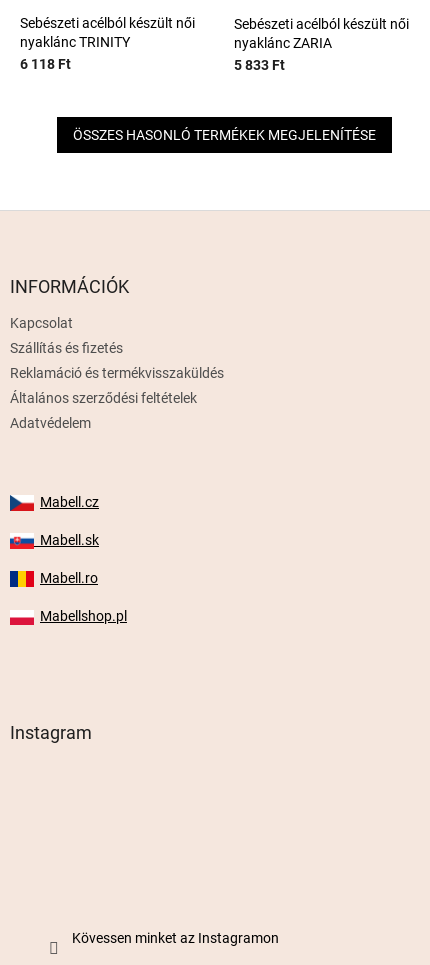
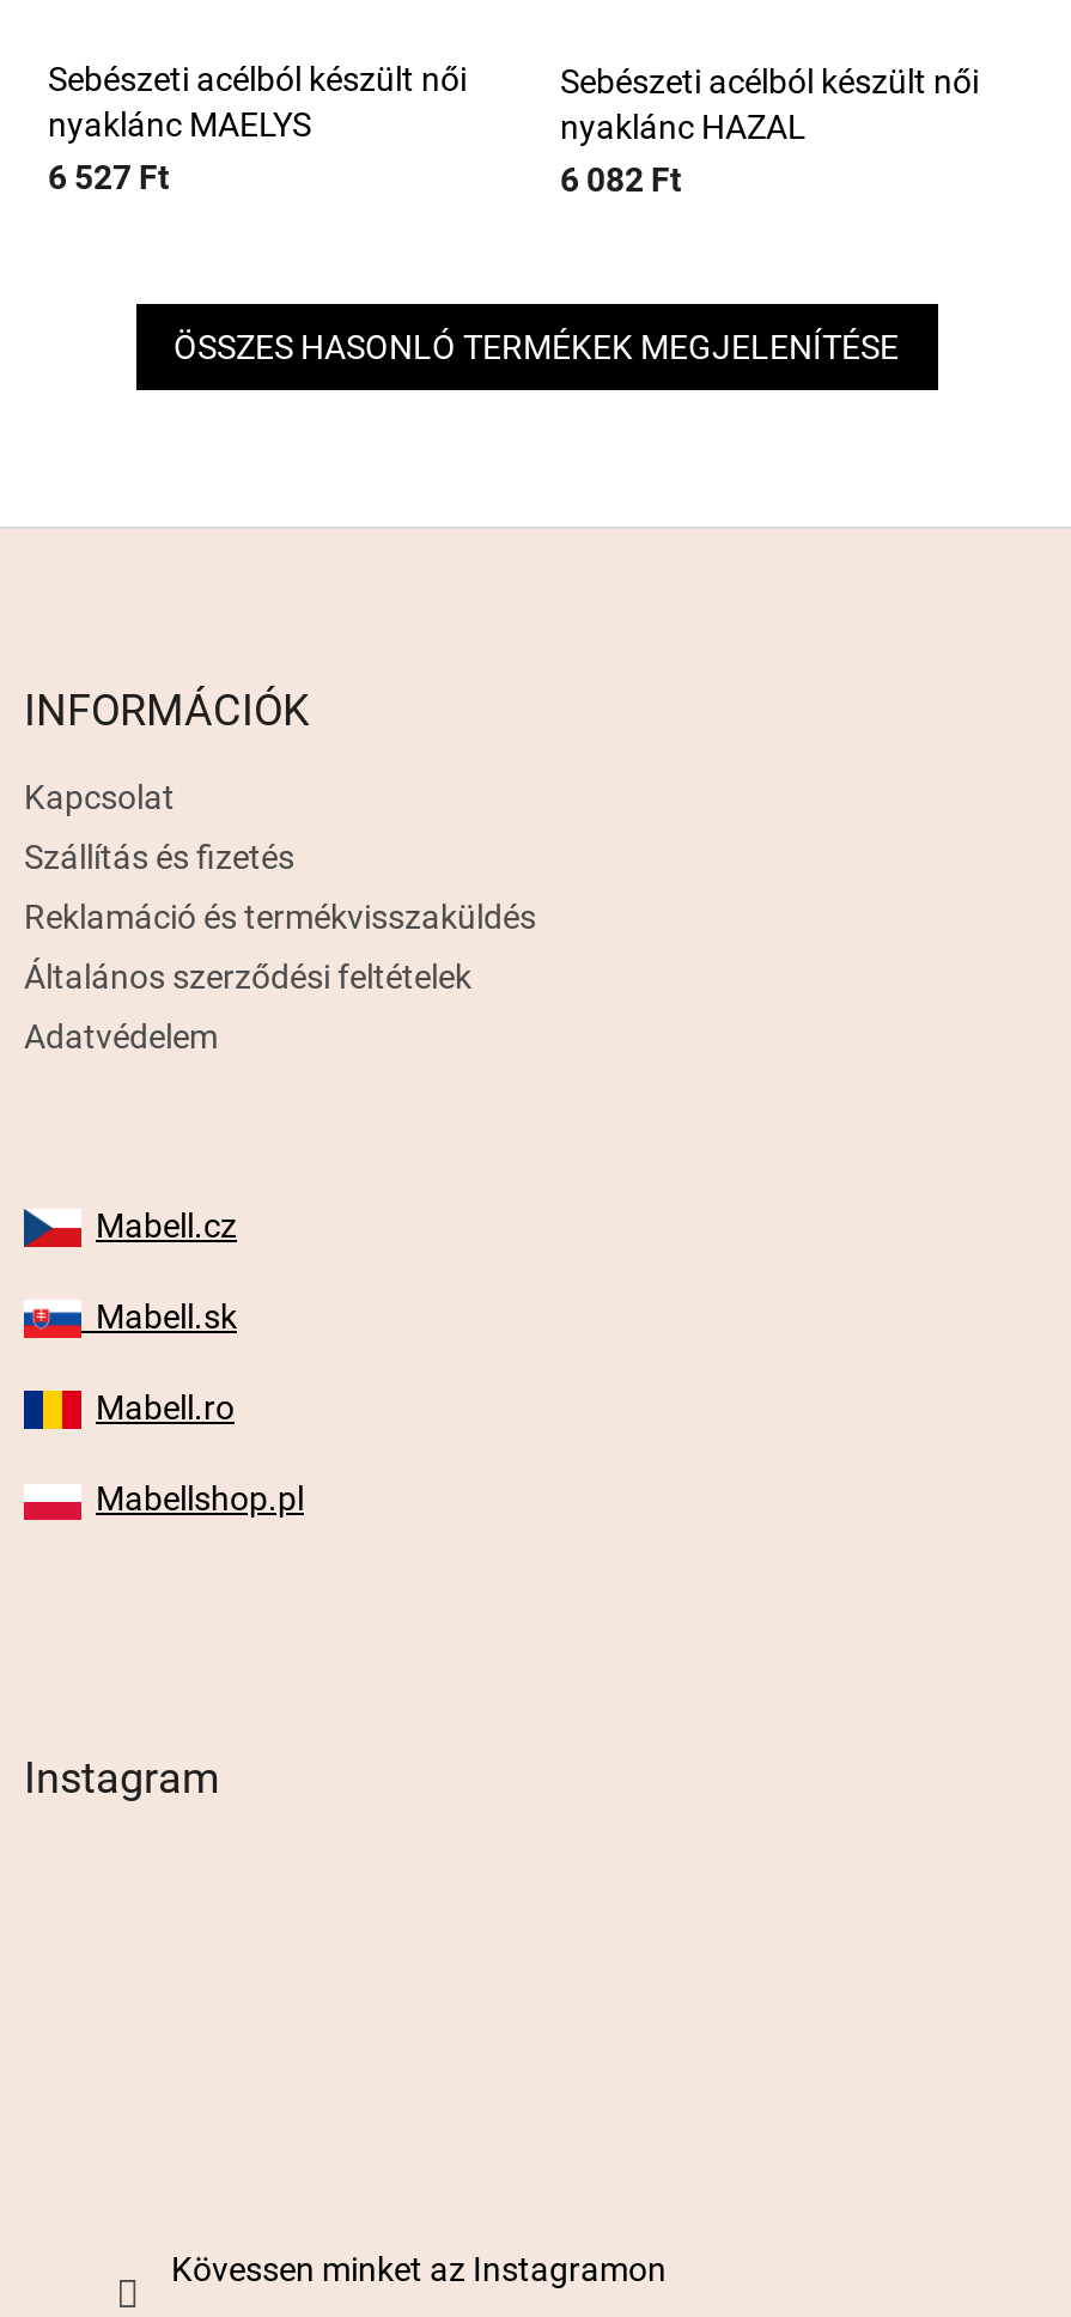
- nyaklánc TRINITY
+ nyaklánc MAELYS

- nyaklánc ZARIA
+ nyaklánc HAZAL

- 6 118 Ft
+ 6 527 Ft

- 5 833 Ft
+ 6 082 Ft
